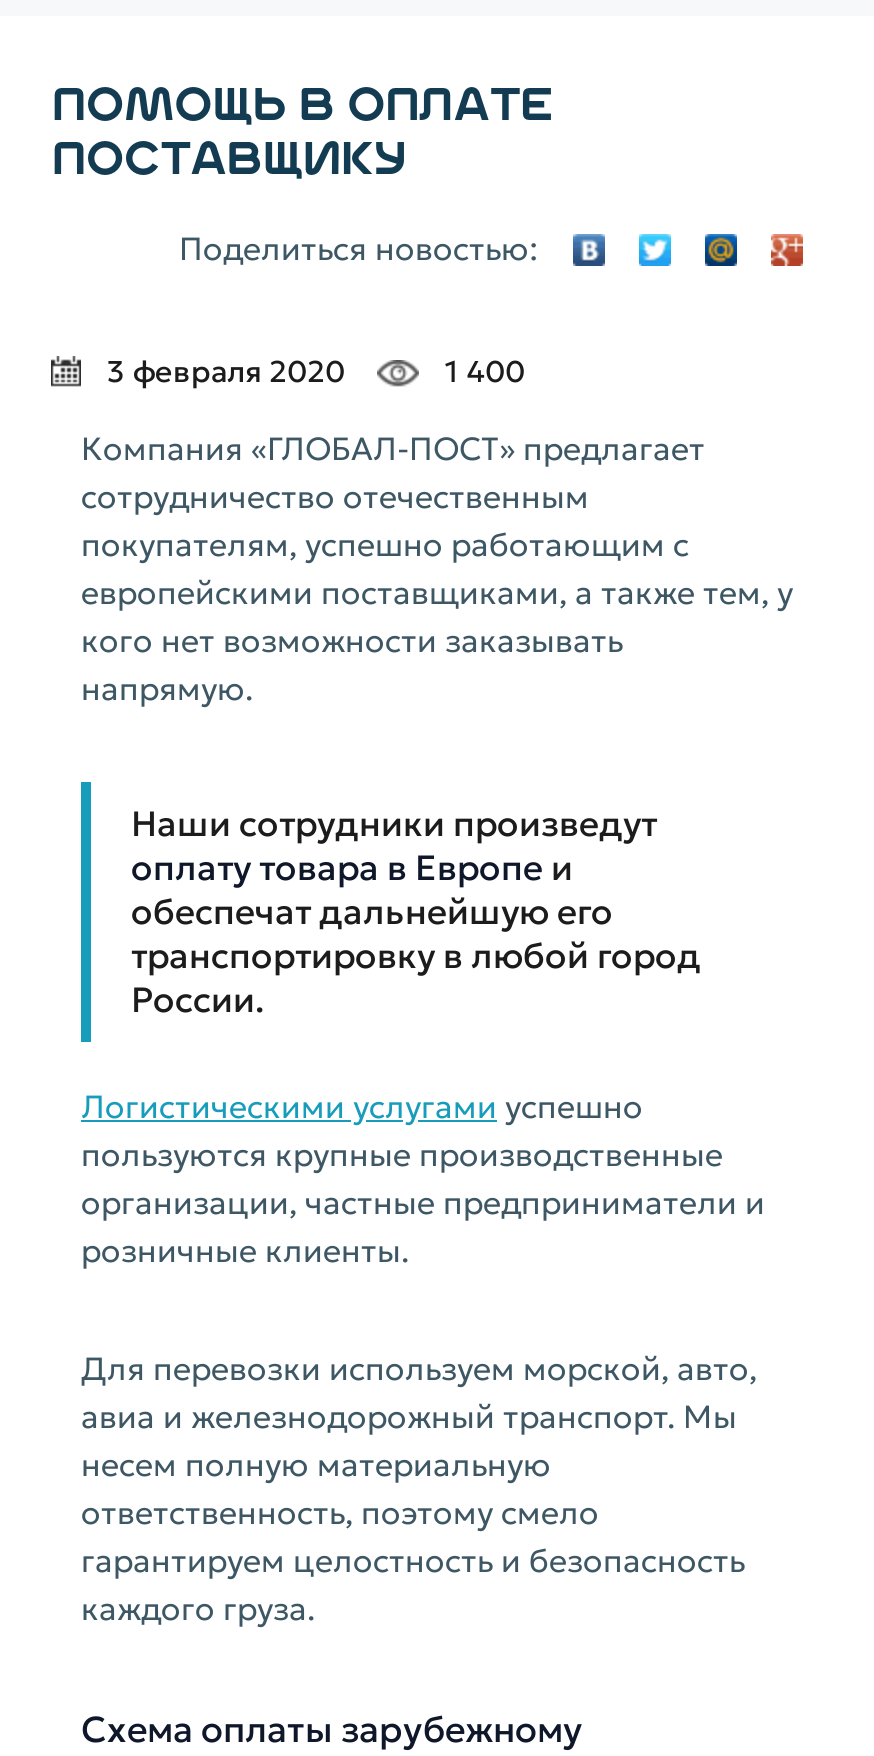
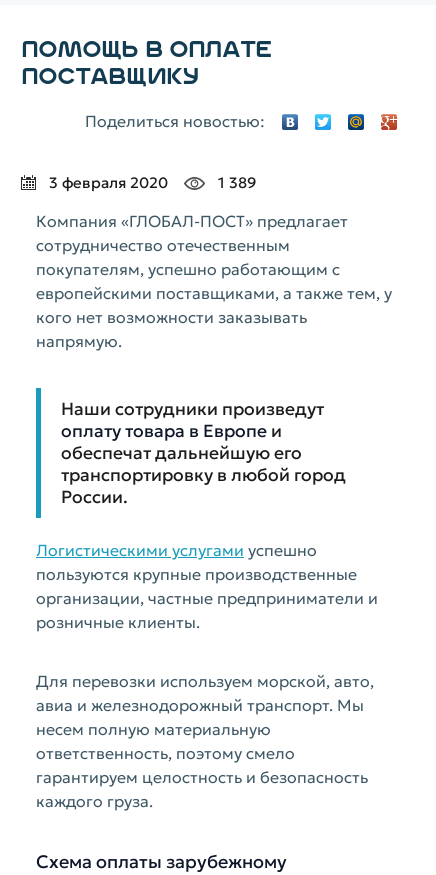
- 3 февраля 2020 1 400
+ 3 февраля 2020 1 389
